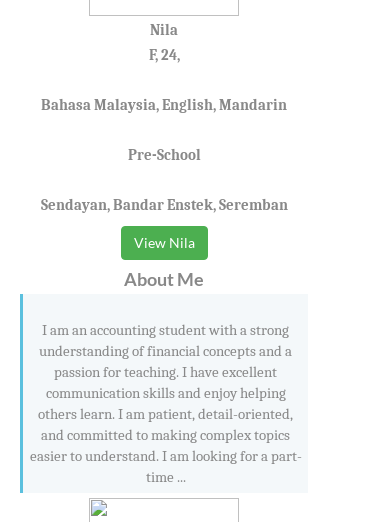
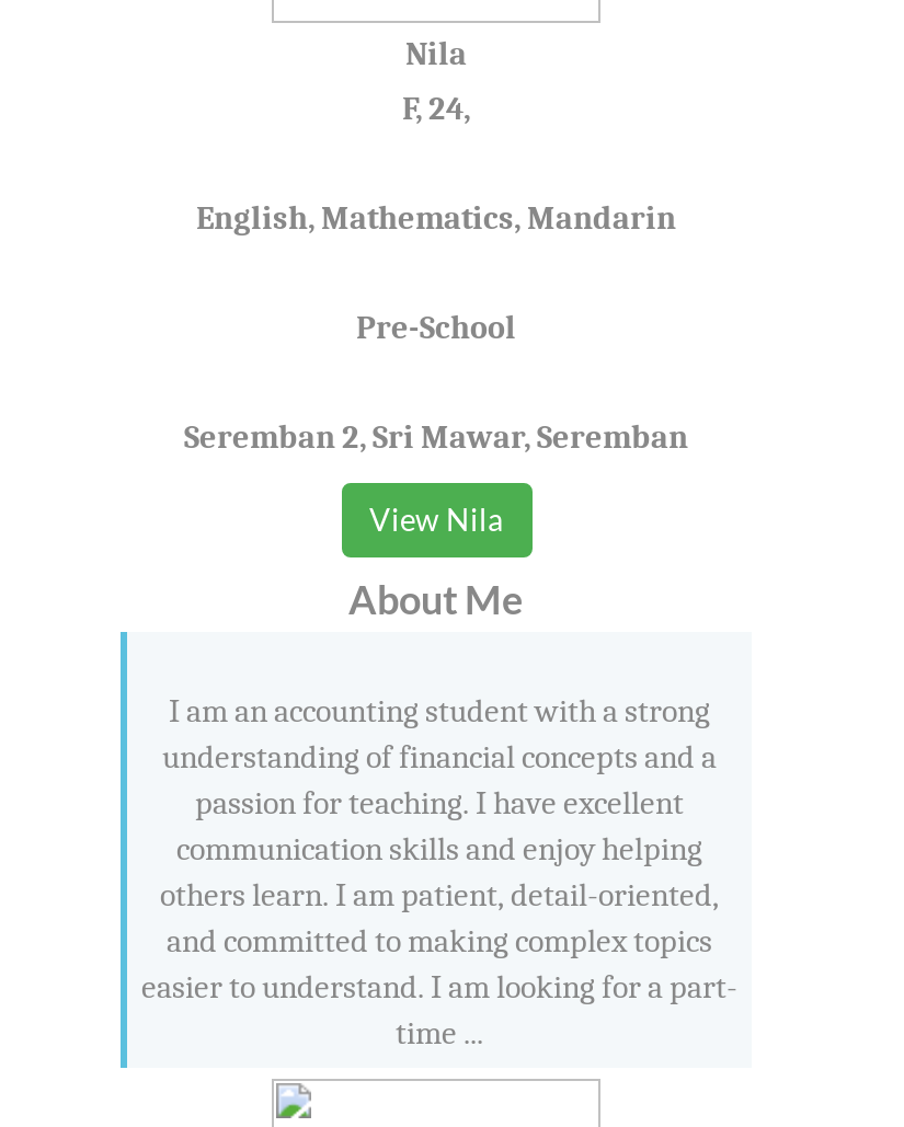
- Bahasa Malaysia, English, Mandarin
+ English, Mathematics, Mandarin

- Sendayan, Bandar Enstek, Seremban
+ Seremban 2, Sri Mawar, Seremban
